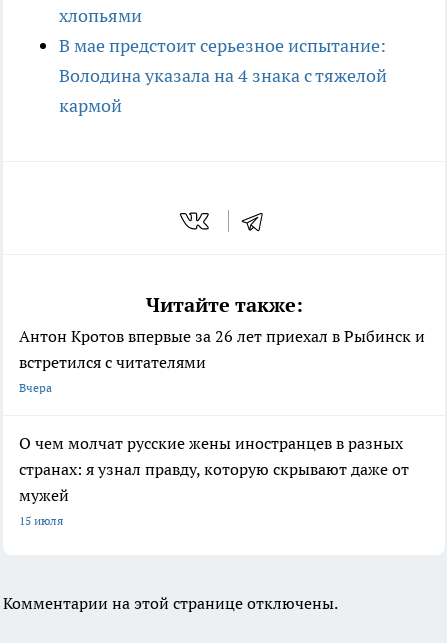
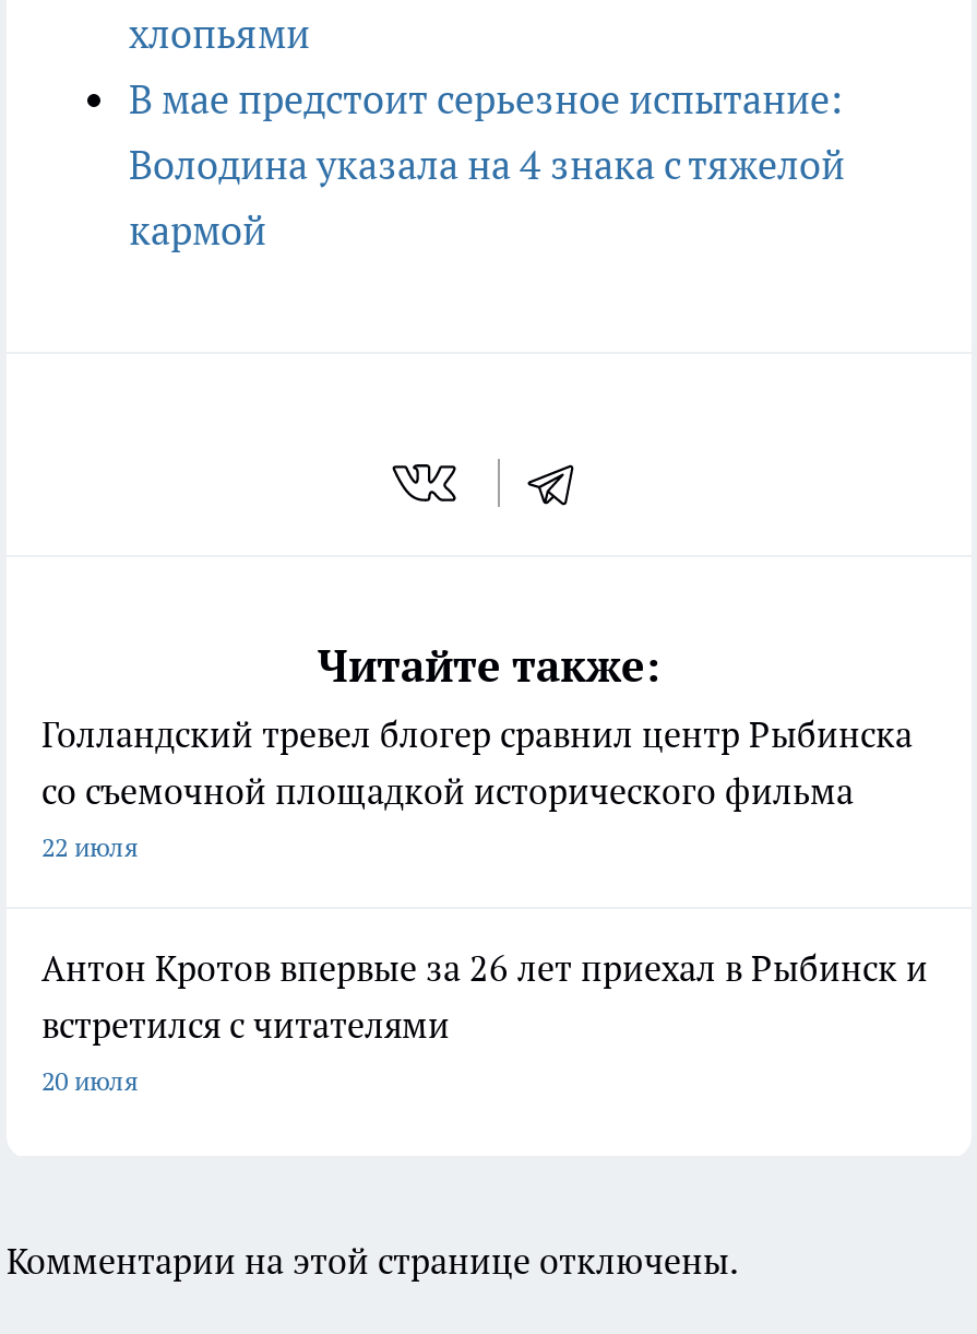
+ Голландский тревел блогер сравнил центр Рыбинска
+ со съемочной площадкой исторического фильма
+ 22 июля

moved down: Антон Кротов впервые за 26 лет приехал в Рыбинск и | встретился с читателями

- Вчера
- О чем молчат русские жены иностранцев в разных
- странах: я узнал правду, которую скрывают даже от
- мужей
- 15 июля
+ 20 июля
